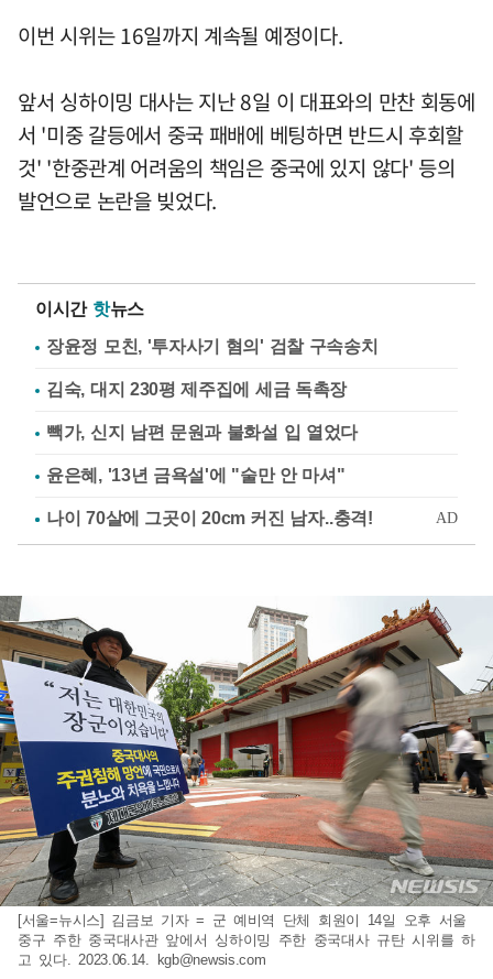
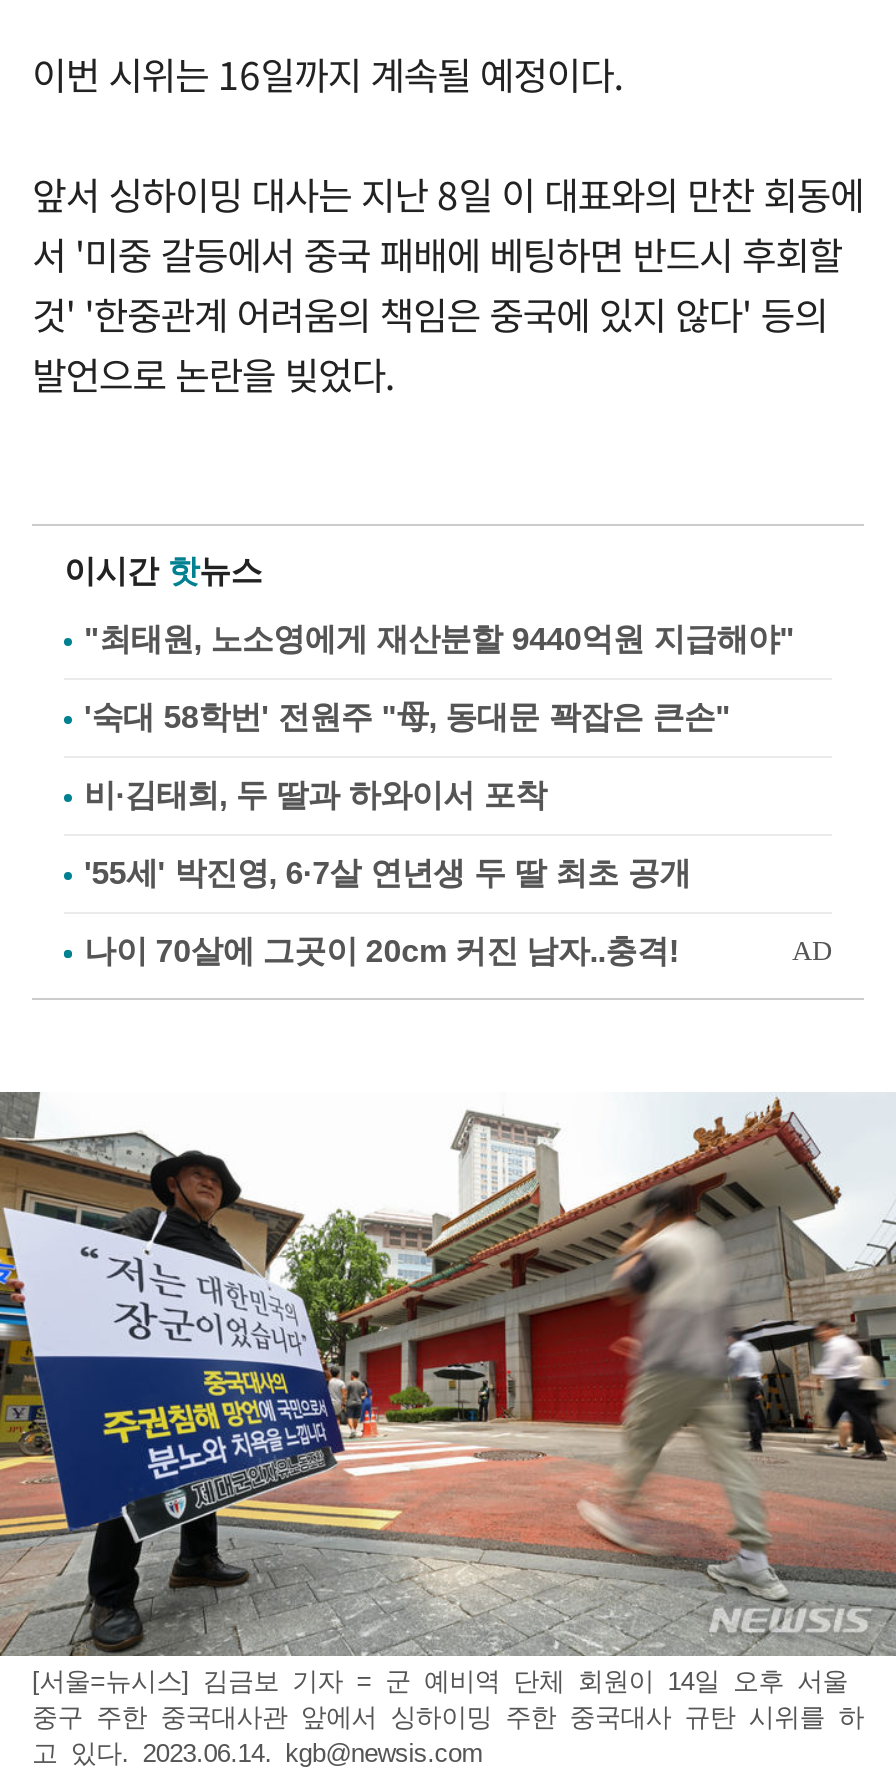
- 장윤정 모친, '투자사기 혐의' 검찰 구속송치
+ "최태원, 노소영에게 재산분할 9440억원 지급해야"

- 김숙, 대지 230평 제주집에 세금 독촉장
+ '숙대 58학번' 전원주 "母, 동대문 꽉잡은 큰손"

- 빽가, 신지 남편 문원과 불화설 입 열었다
+ 비·김태희, 두 딸과 하와이서 포착

- 윤은혜, '13년 금욕설'에 "술만 안 마셔"
+ '55세' 박진영, 6·7살 연년생 두 딸 최초 공개
